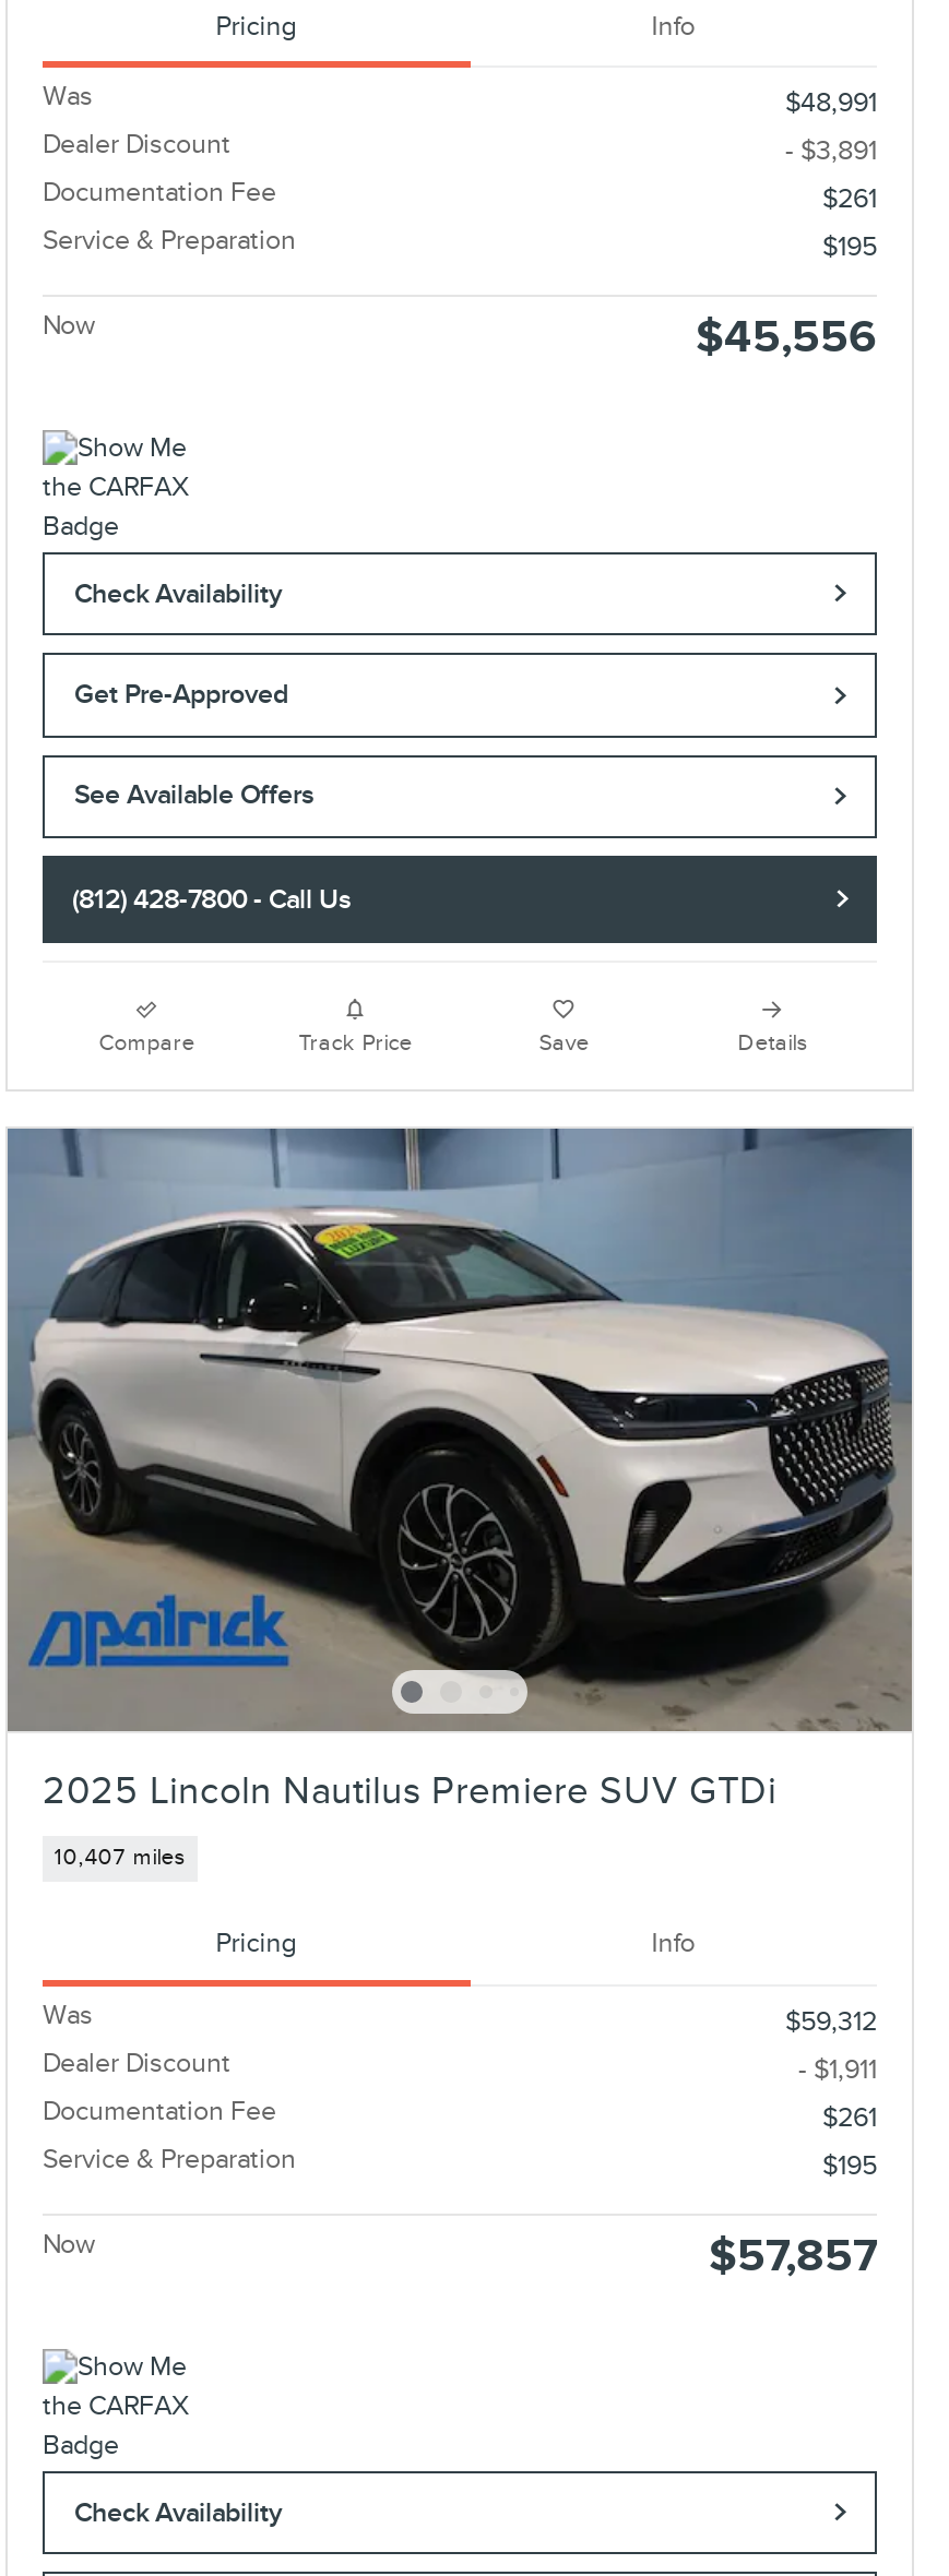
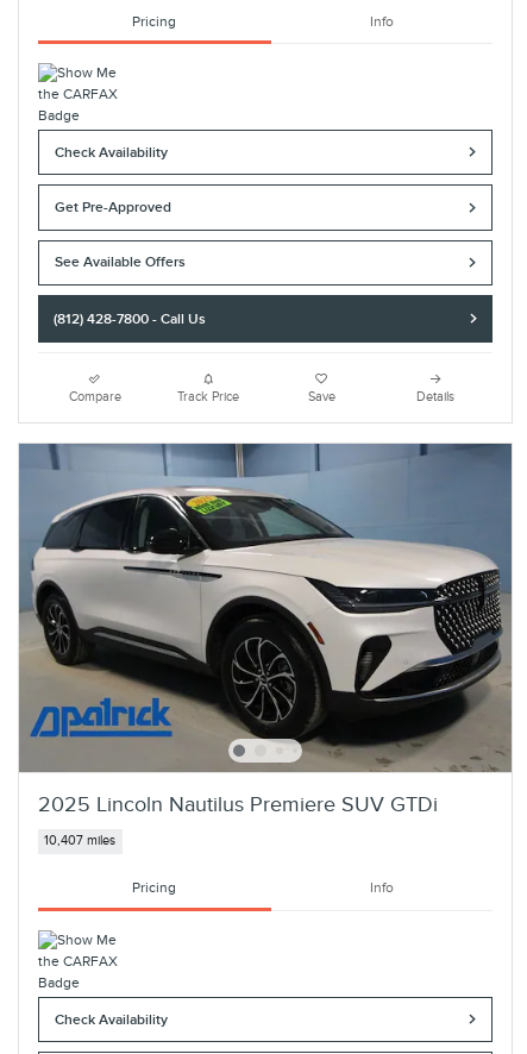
- Was
- $48,991
- Dealer Discount
- - $3,891
- Documentation Fee
- $261
- Service & Preparation
- $195
- Now
- $45,556

- Was
- $59,312
- Dealer Discount
- - $1,911
- Documentation Fee
- $261
- Service & Preparation
- $195
- Now
- $57,857
